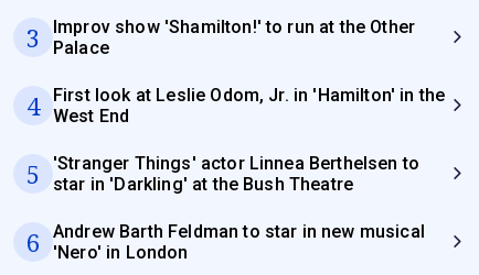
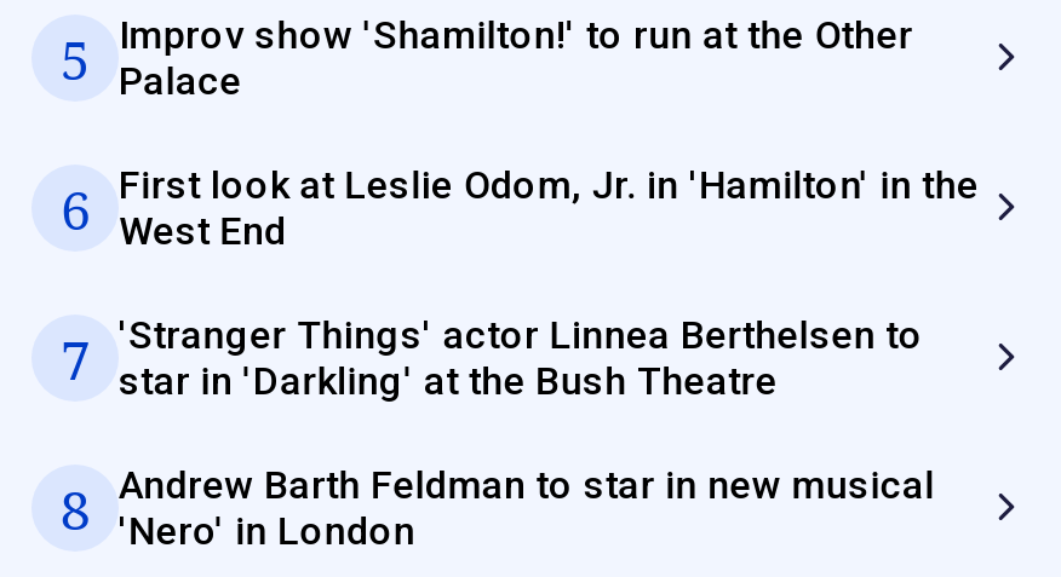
- 3 Improv show 'Shamilton!' to run at the Other Palace
+ 5 Improv show 'Shamilton!' to run at the Other Palace

- 4 First look at Leslie Odom, Jr. in 'Hamilton' in the West End
+ 6 First look at Leslie Odom, Jr. in 'Hamilton' in the West End

- 5 'Stranger Things' actor Linnea Berthelsen to star in 'Darkling' at the Bush Theatre
+ 7 'Stranger Things' actor Linnea Berthelsen to star in 'Darkling' at the Bush Theatre

- 6 Andrew Barth Feldman to star in new musical 'Nero' in London
+ 8 Andrew Barth Feldman to star in new musical 'Nero' in London
